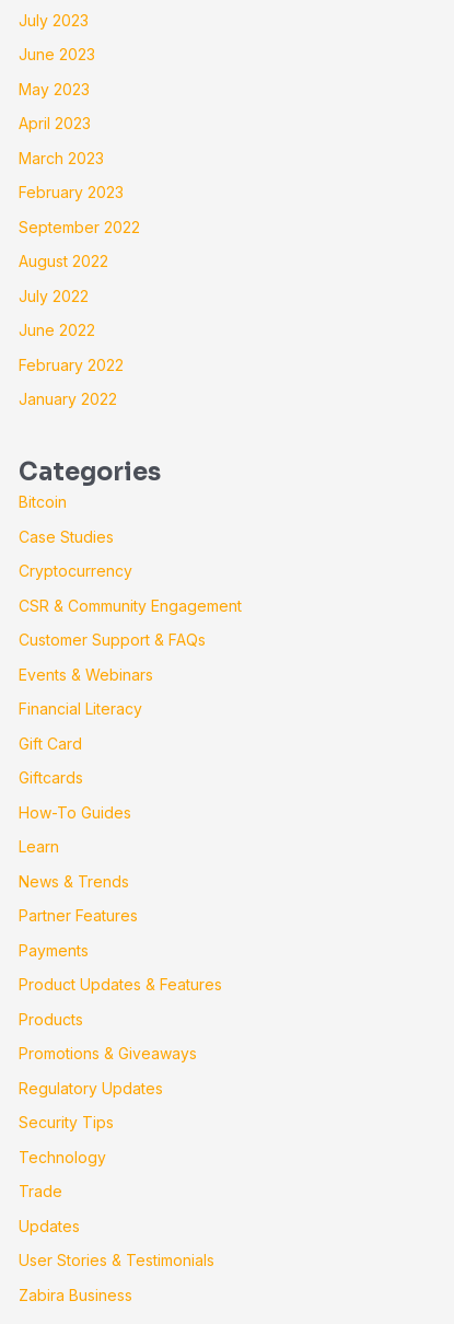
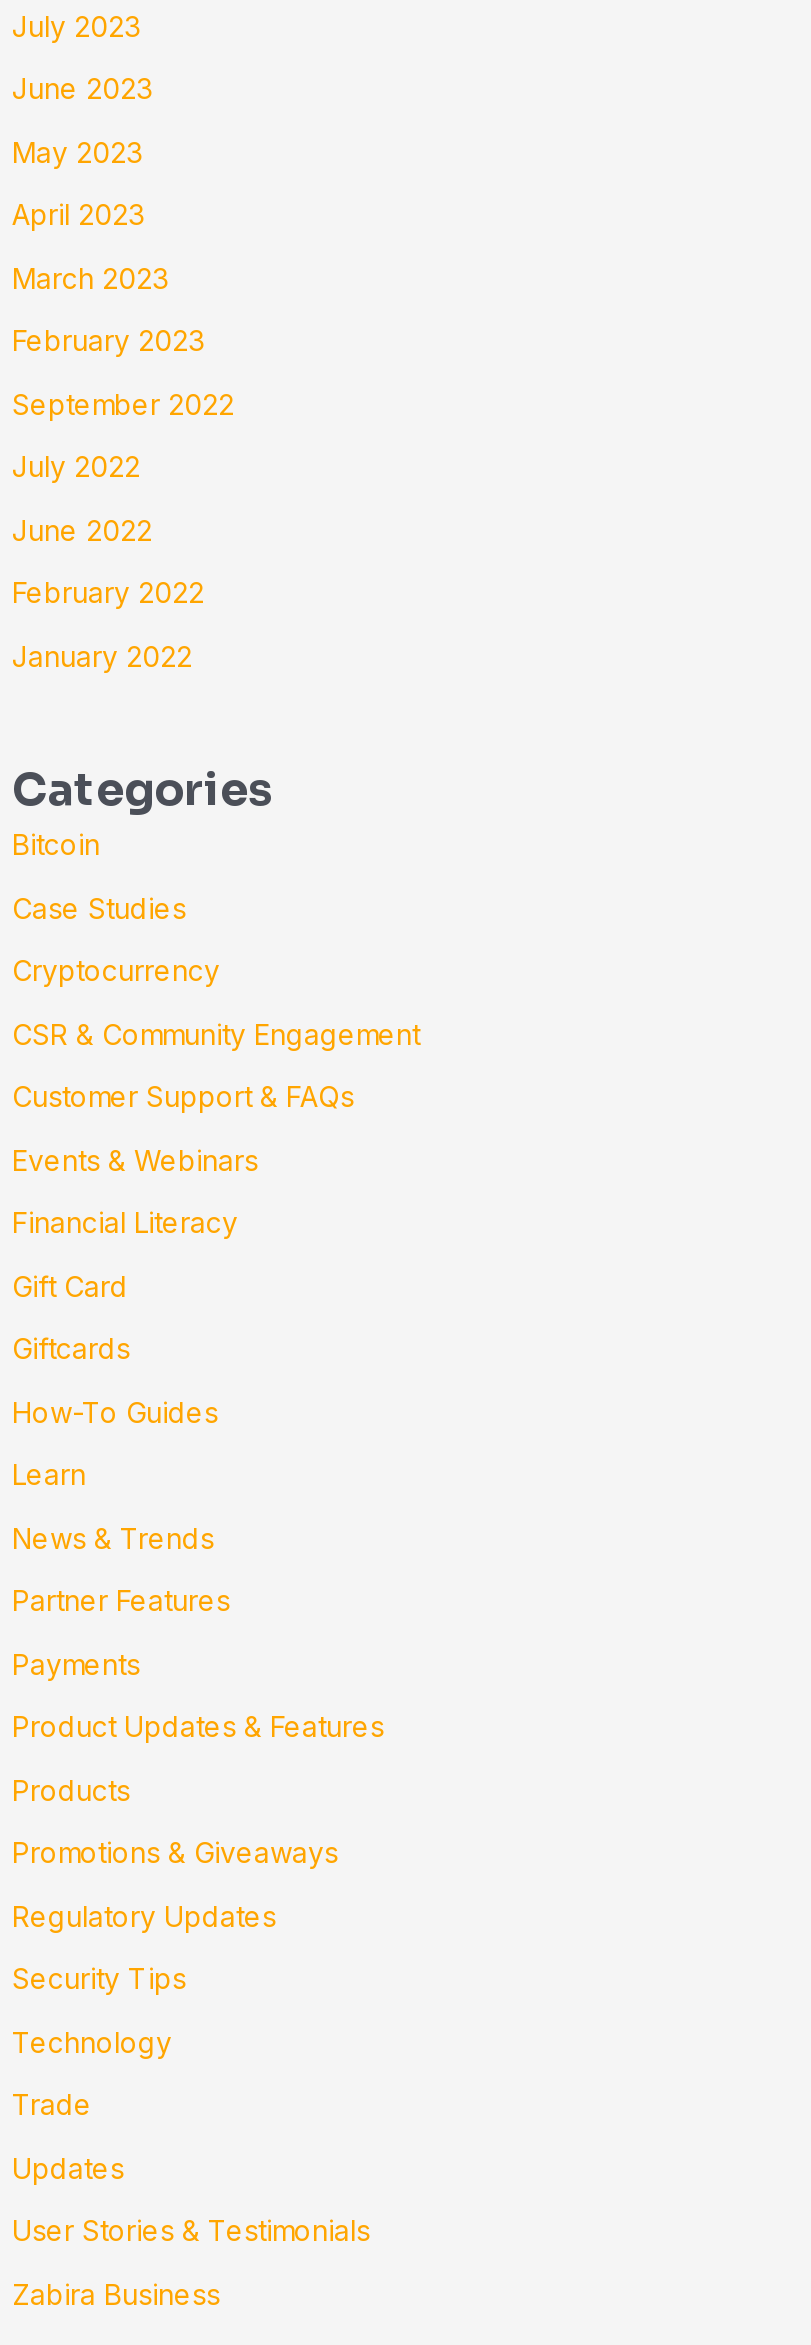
- August 2022
